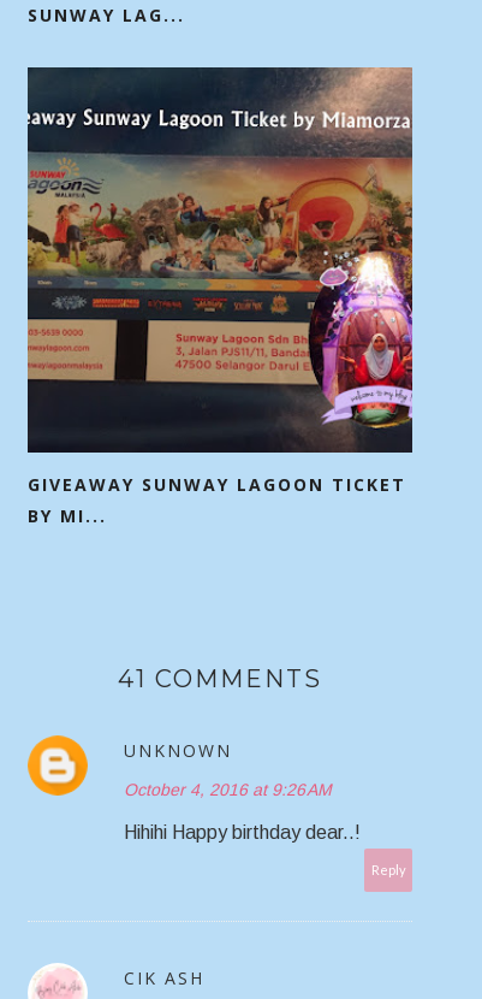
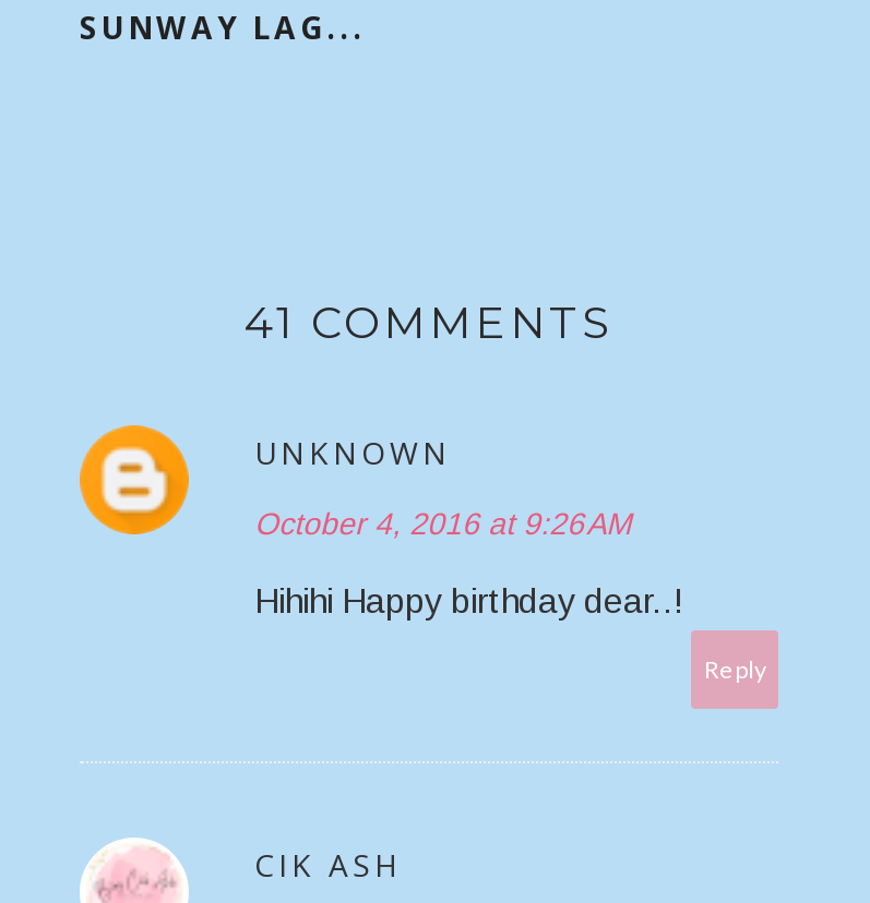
- [image]
- GIVEAWAY SUNWAY LAGOON TICKET
- BY MI...
